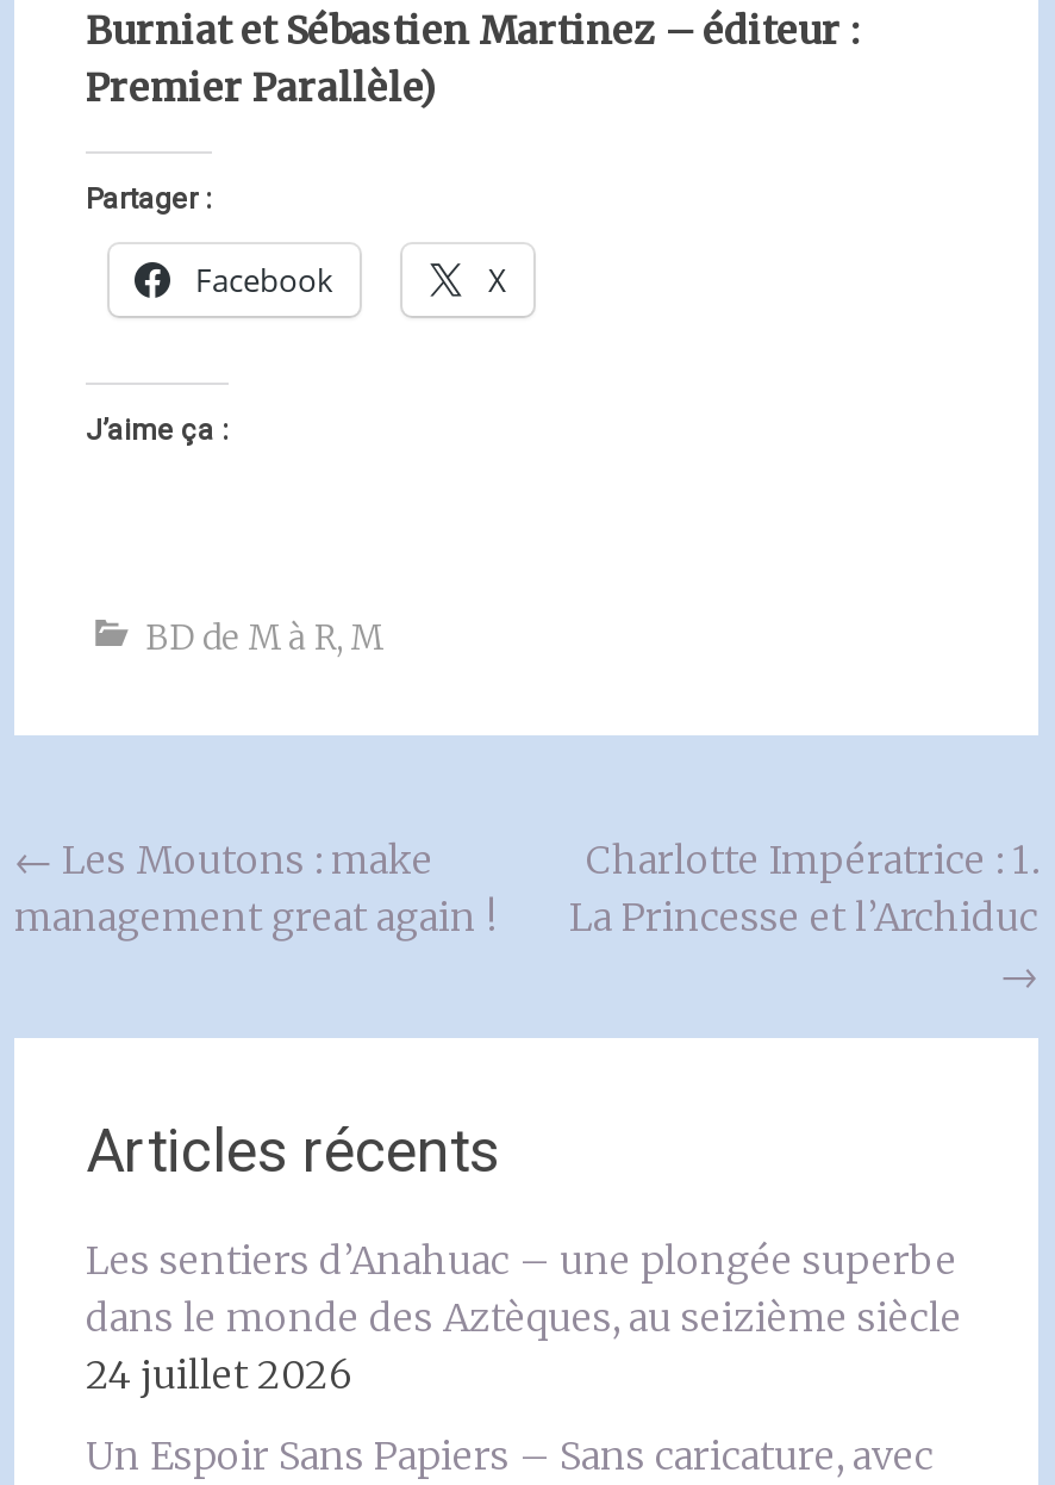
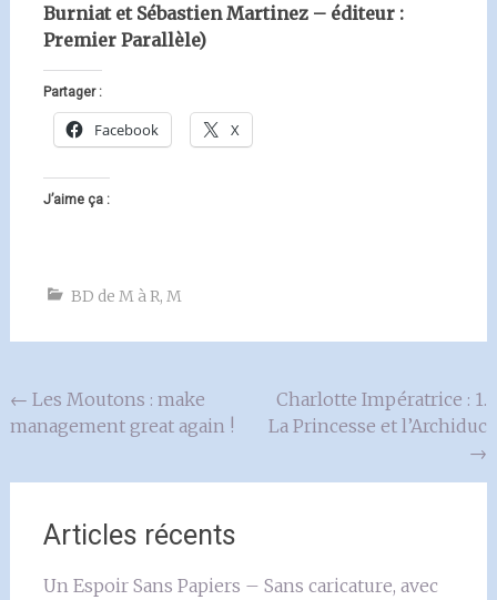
- Les sentiers d’Anahuac – une plongée superbe
- dans le monde des Aztèques, au seizième siècle
- 24 juillet 2026
